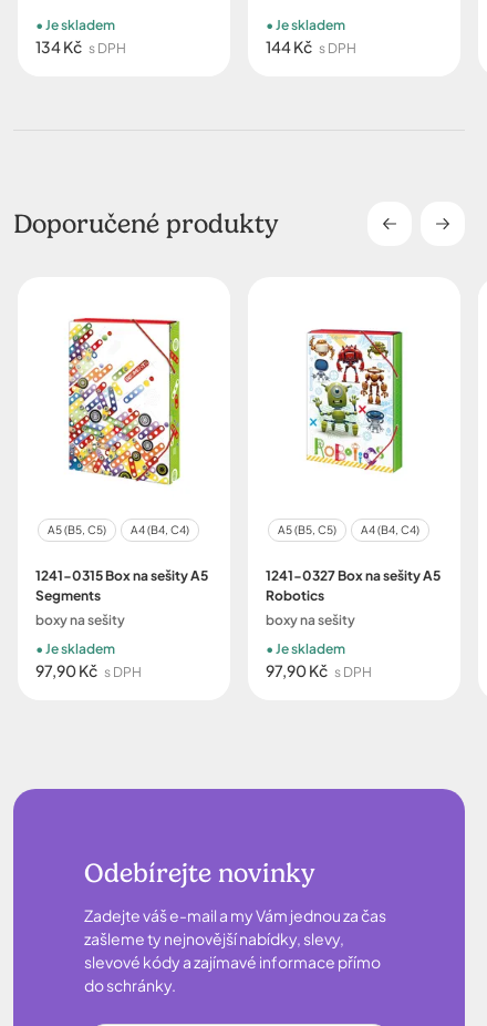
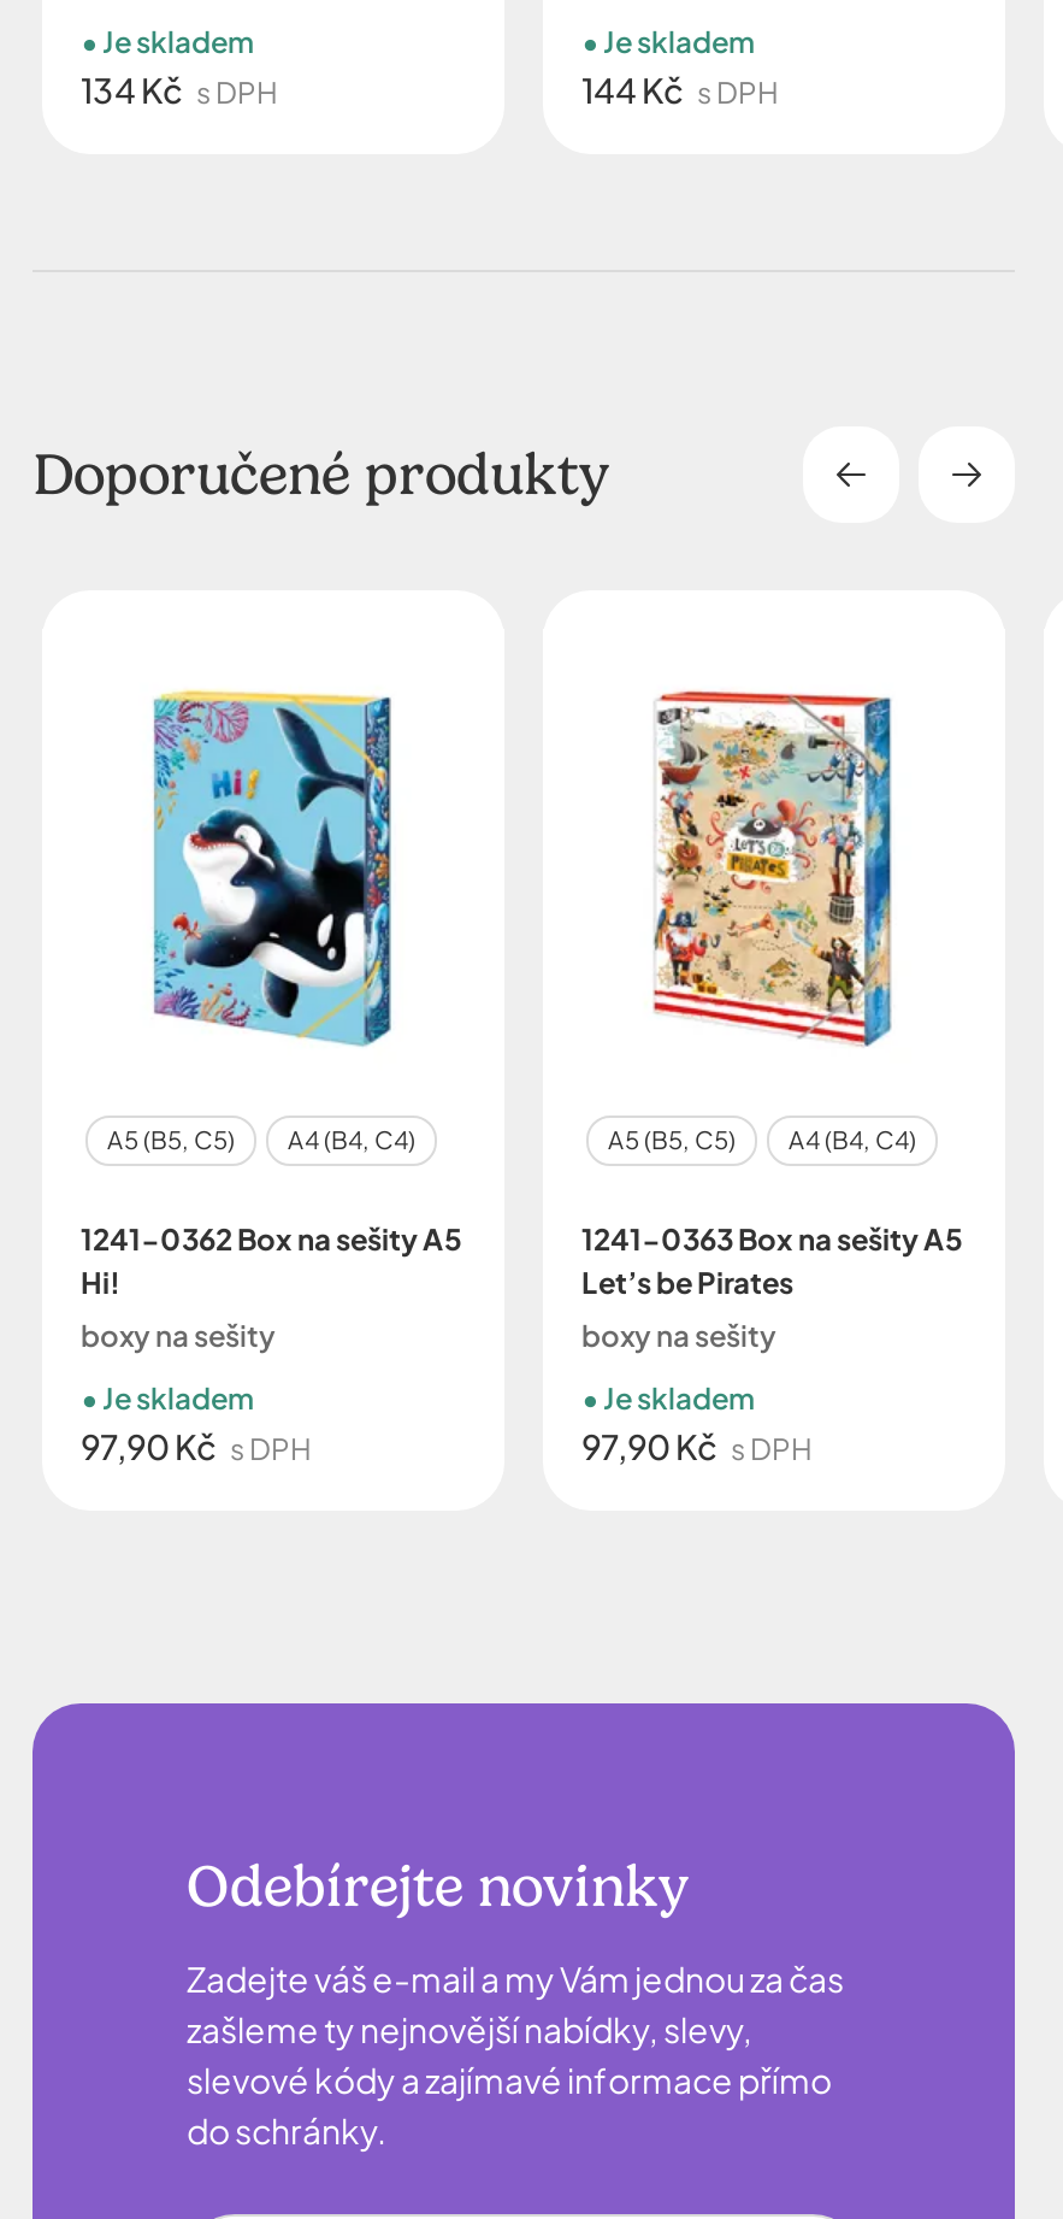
- [image]
+ [image]

- [image]
+ [image]

- 1241-0315 Box na sešity A5
- Segments
+ 1241-0362 Box na sešity A5
+ Hi!

- 1241-0327 Box na sešity A5
- Robotics
+ 1241-0363 Box na sešity A5
+ Let’s be Pirates
